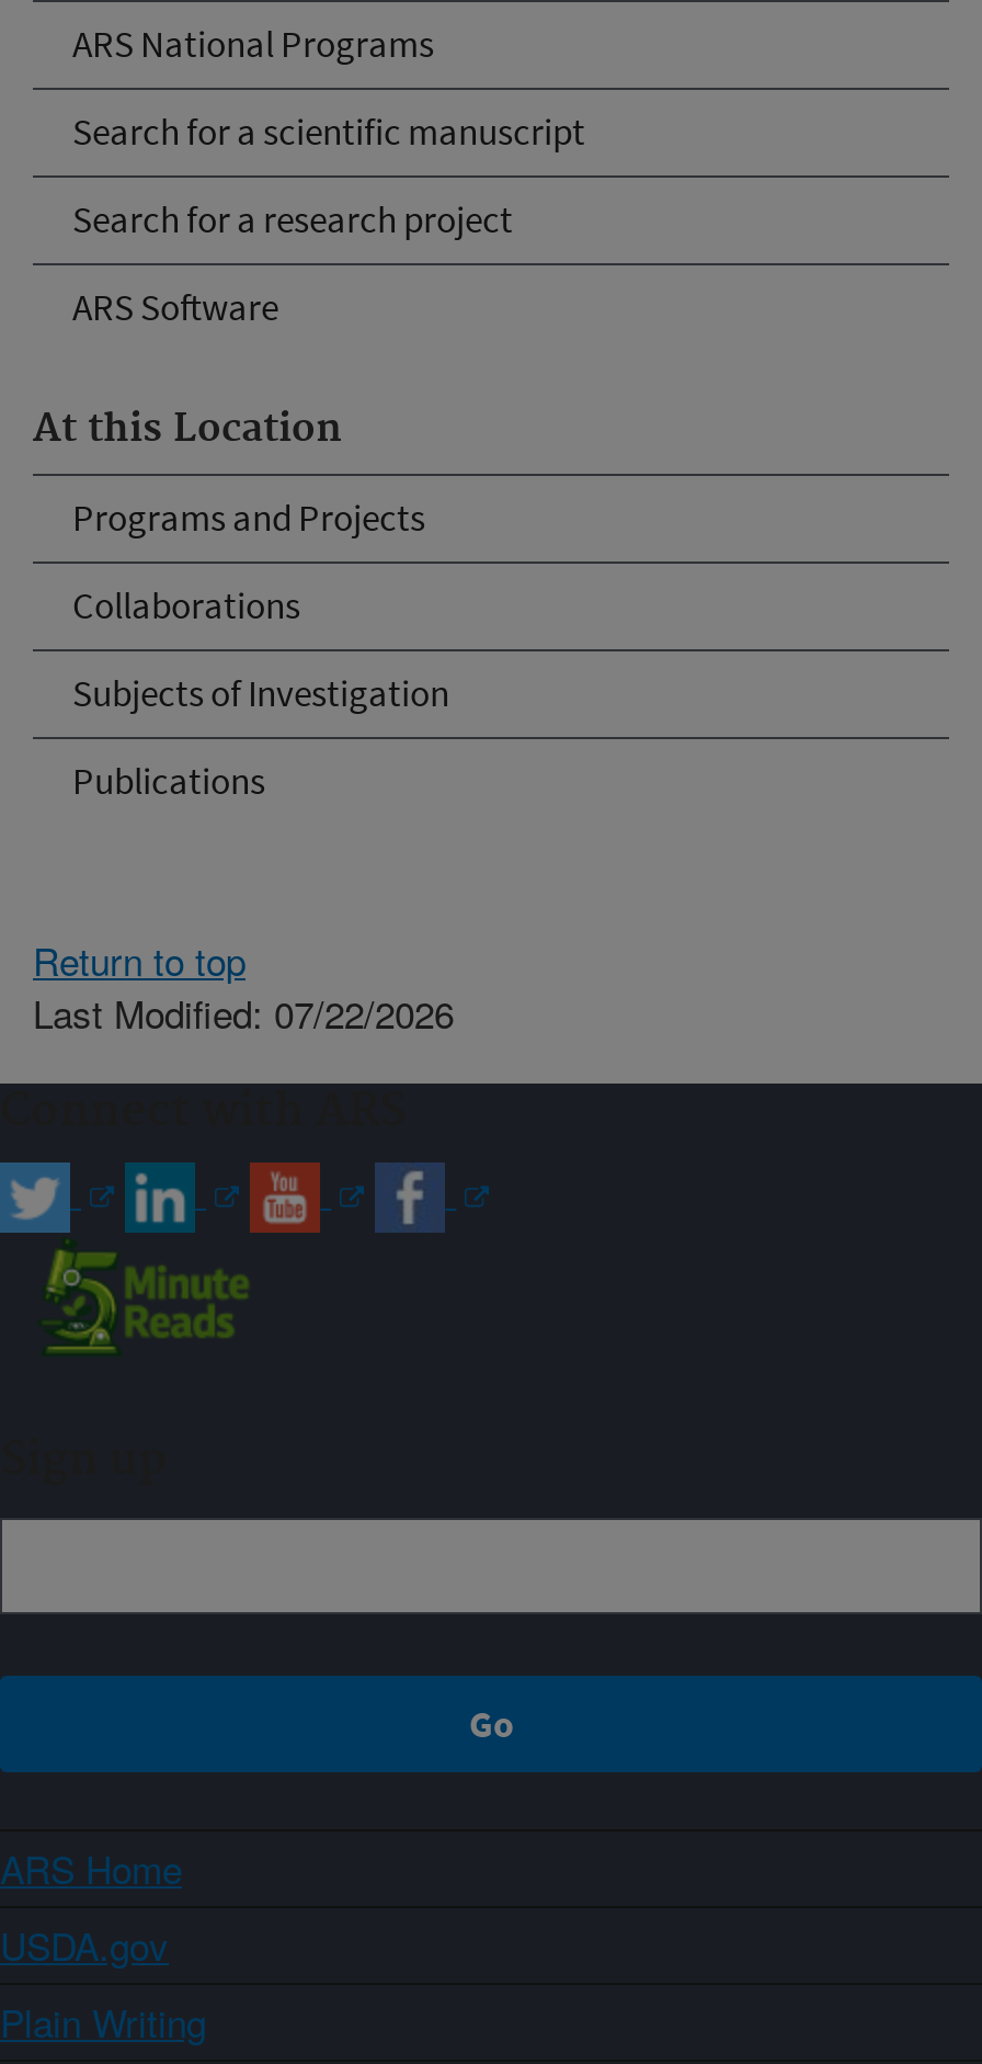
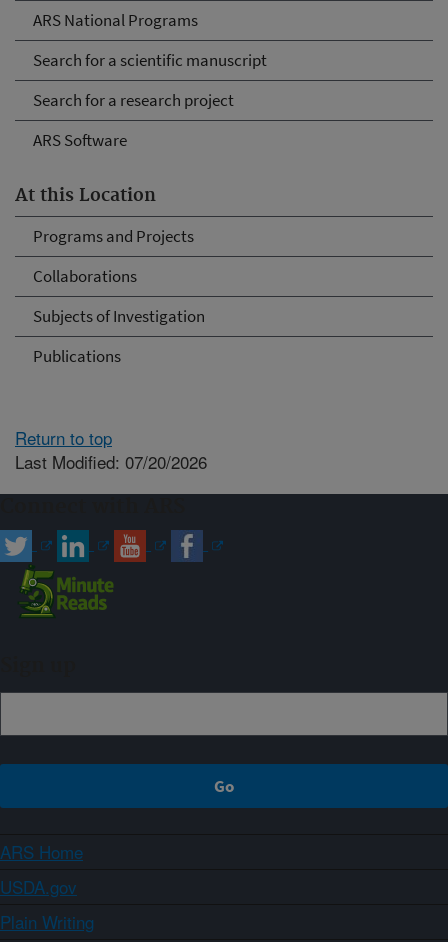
- Last Modified: 07/22/2026
+ Last Modified: 07/20/2026
